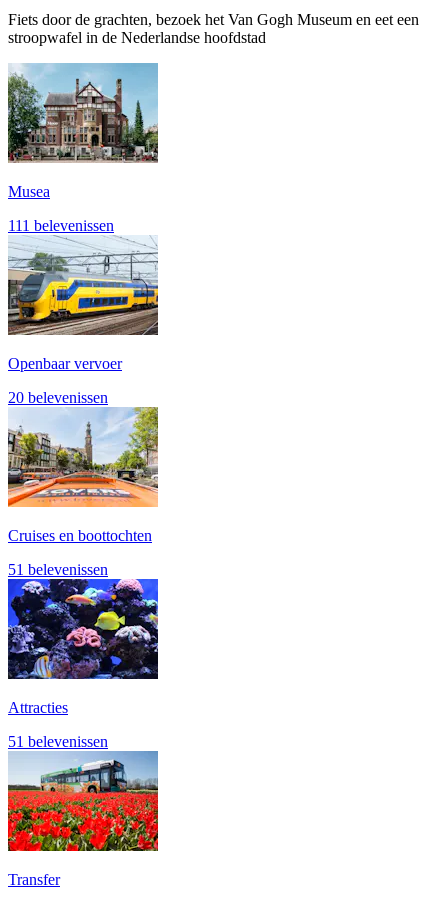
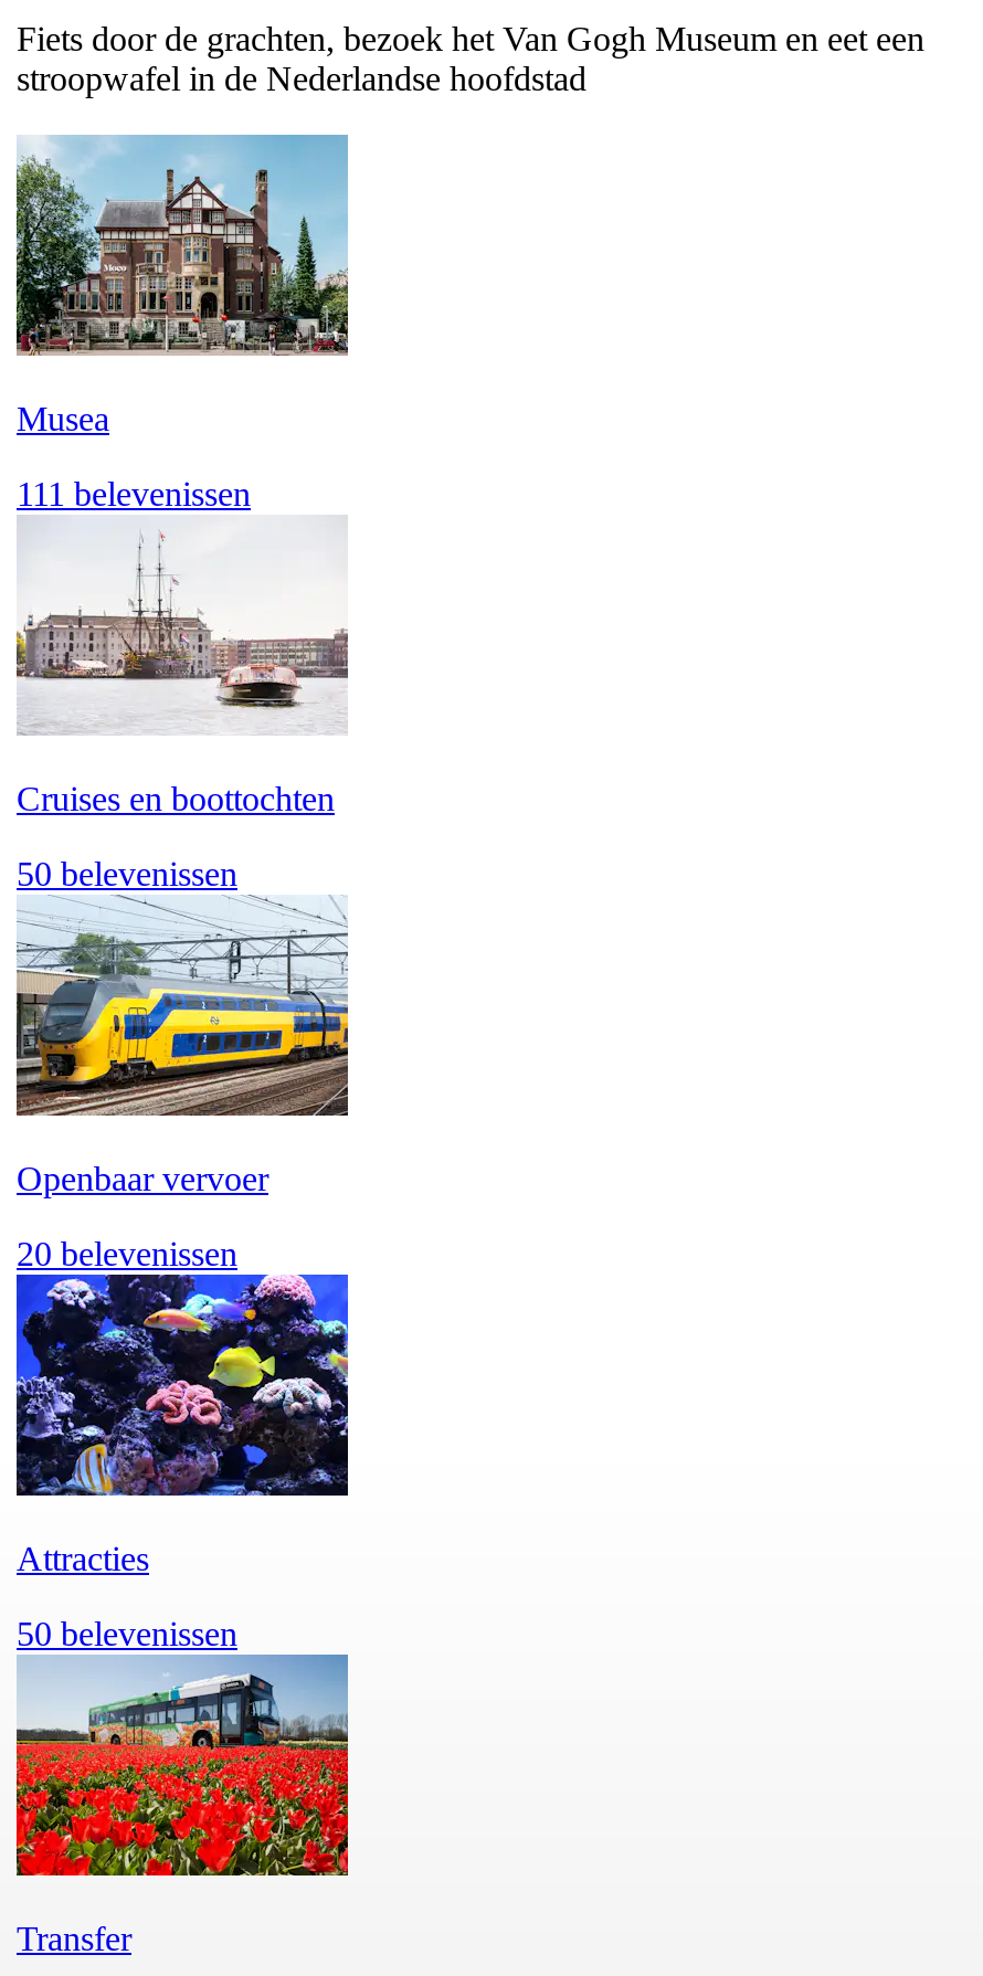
moved down: [image] | Openbaar vervoer | 20 belevenissen

+ [image]

+ 50 belevenissen

- [image]

moved up: Cruises en boottochten

- 51 belevenissen

- 51 belevenissen
+ 50 belevenissen
